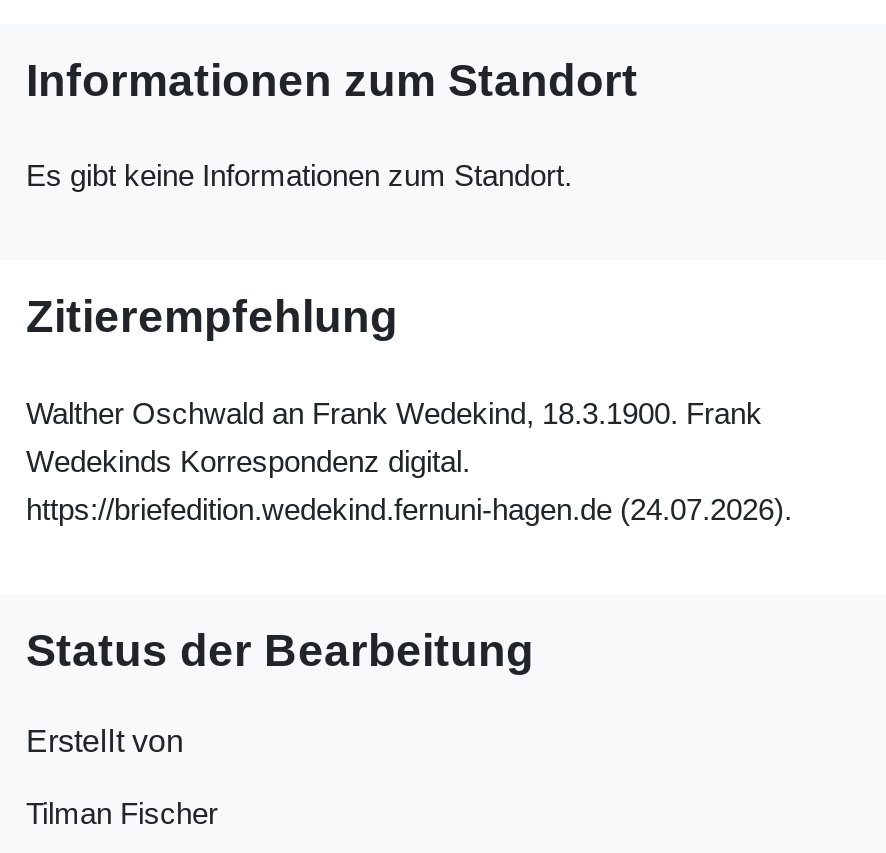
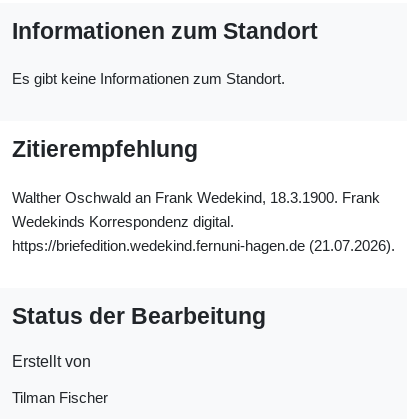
- https://briefedition.wedekind.fernuni-hagen.de (24.07.2026).
+ https://briefedition.wedekind.fernuni-hagen.de (21.07.2026).
